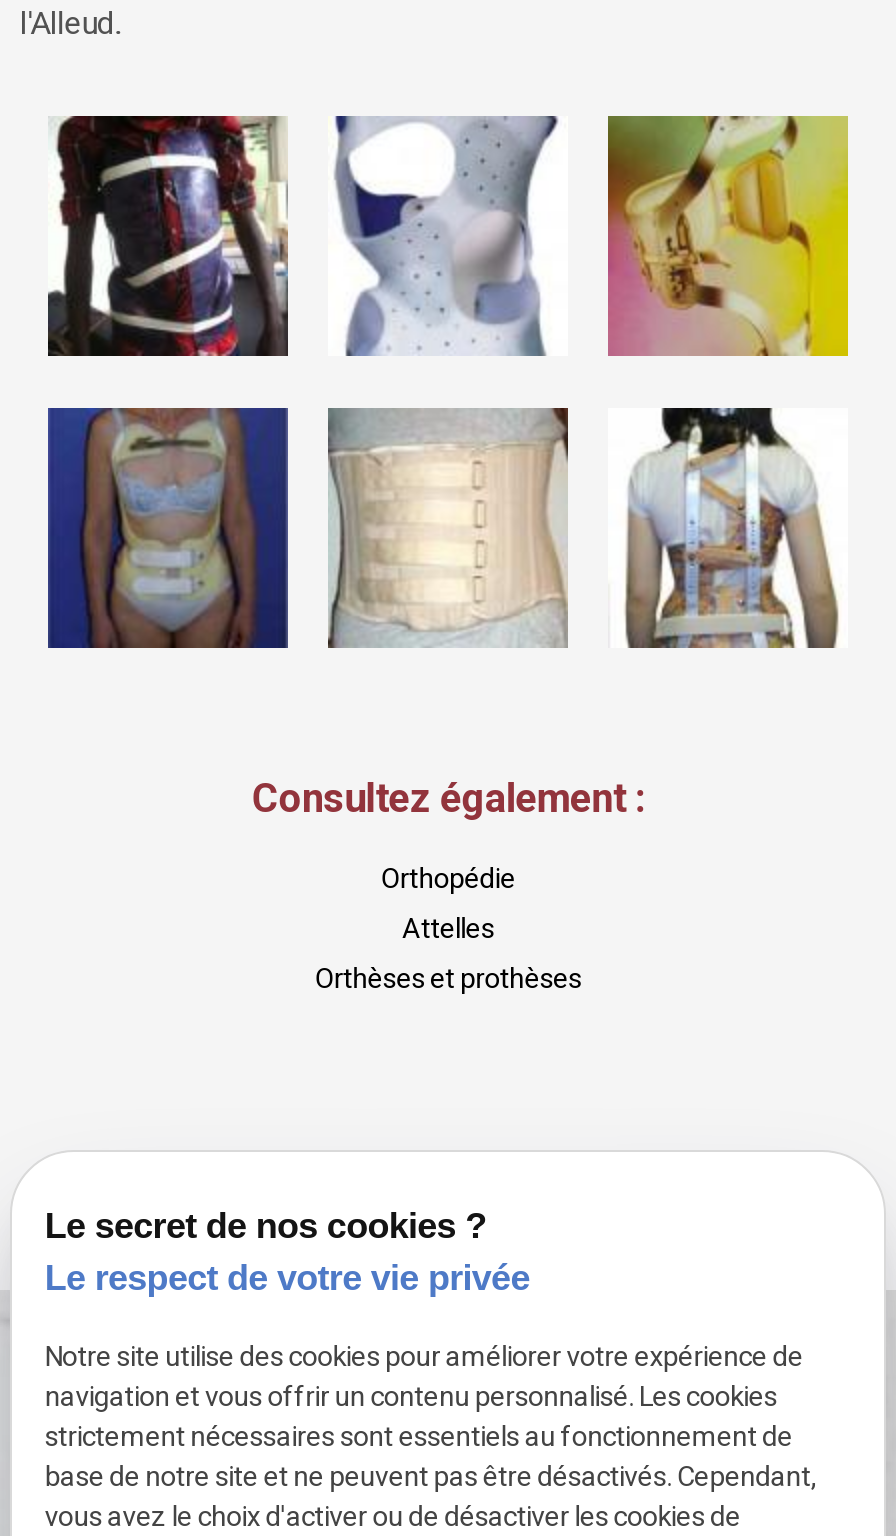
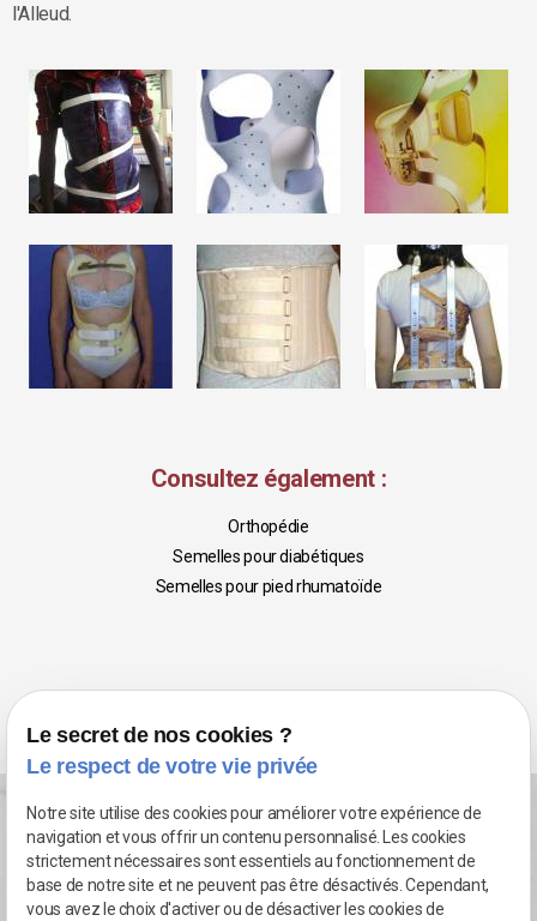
- Attelles
+ Semelles pour diabétiques

- Orthèses et prothèses
+ Semelles pour pied rhumatoïde
